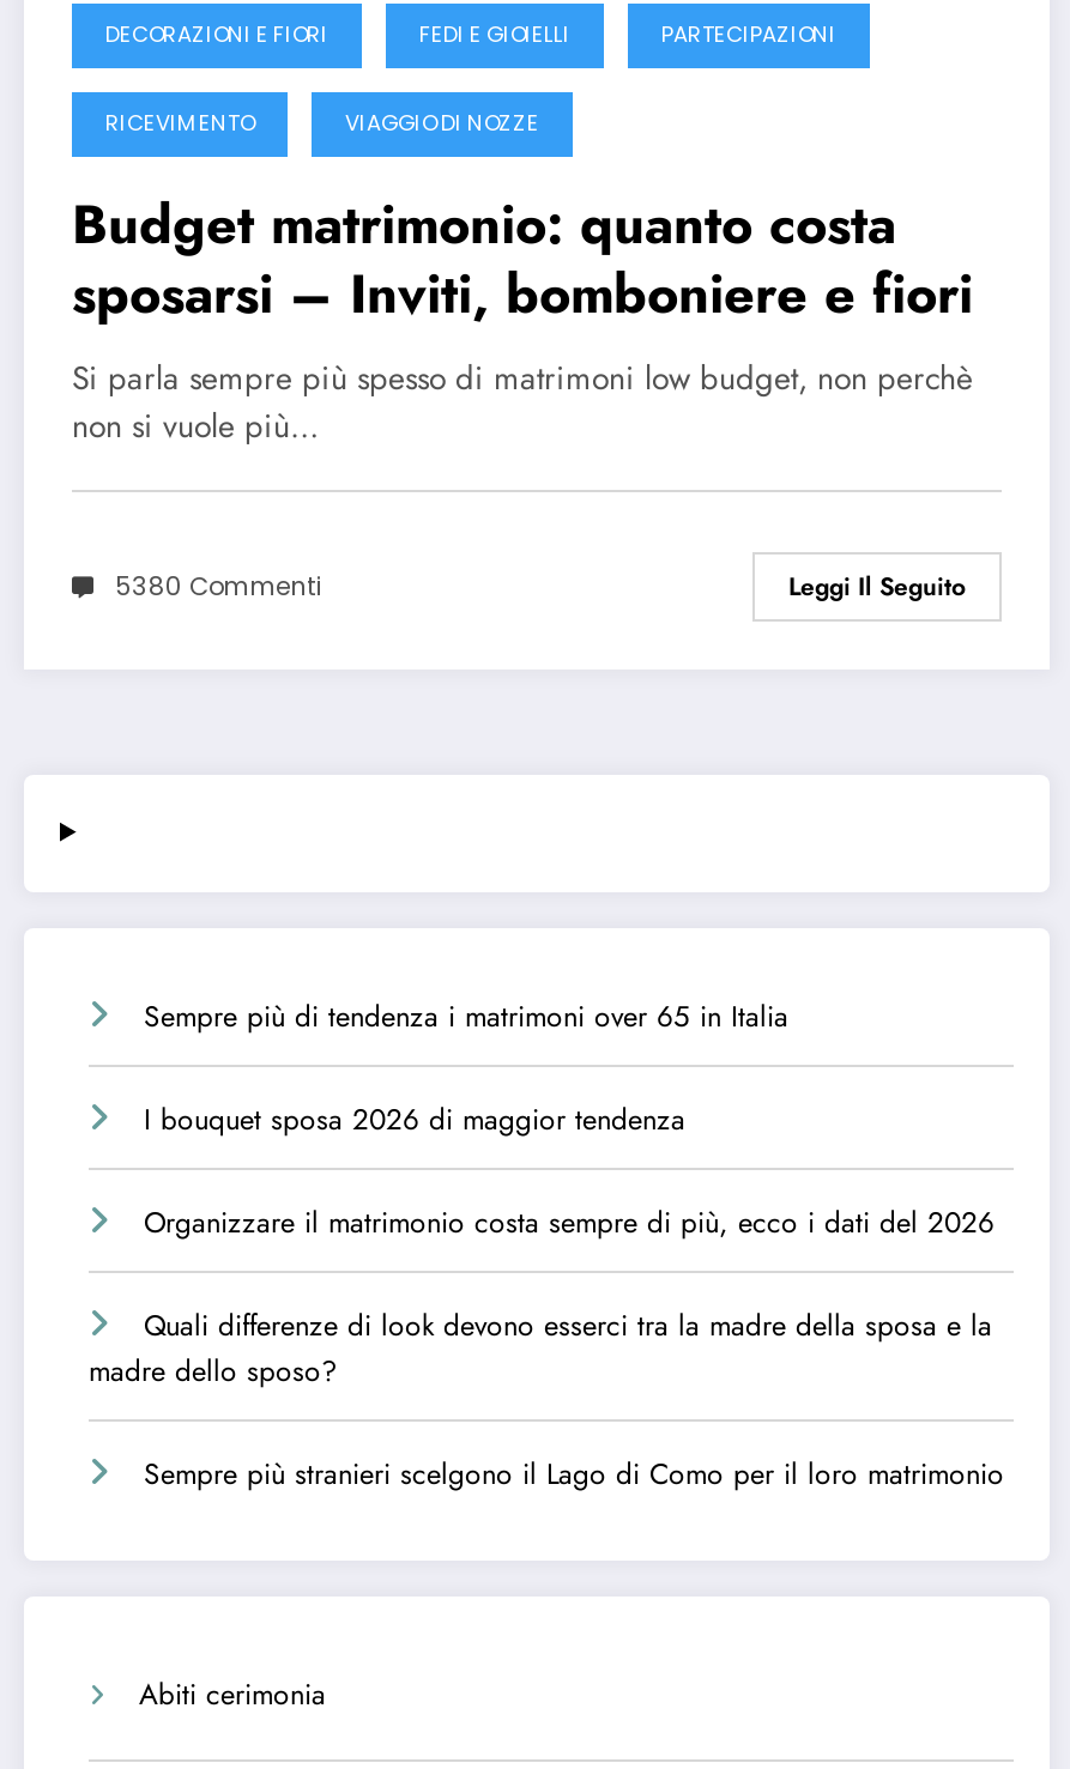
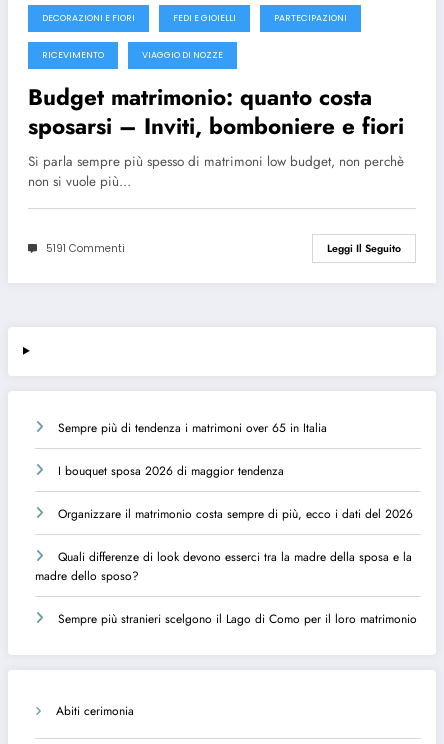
- 5380 Commenti
+ 5191 Commenti
